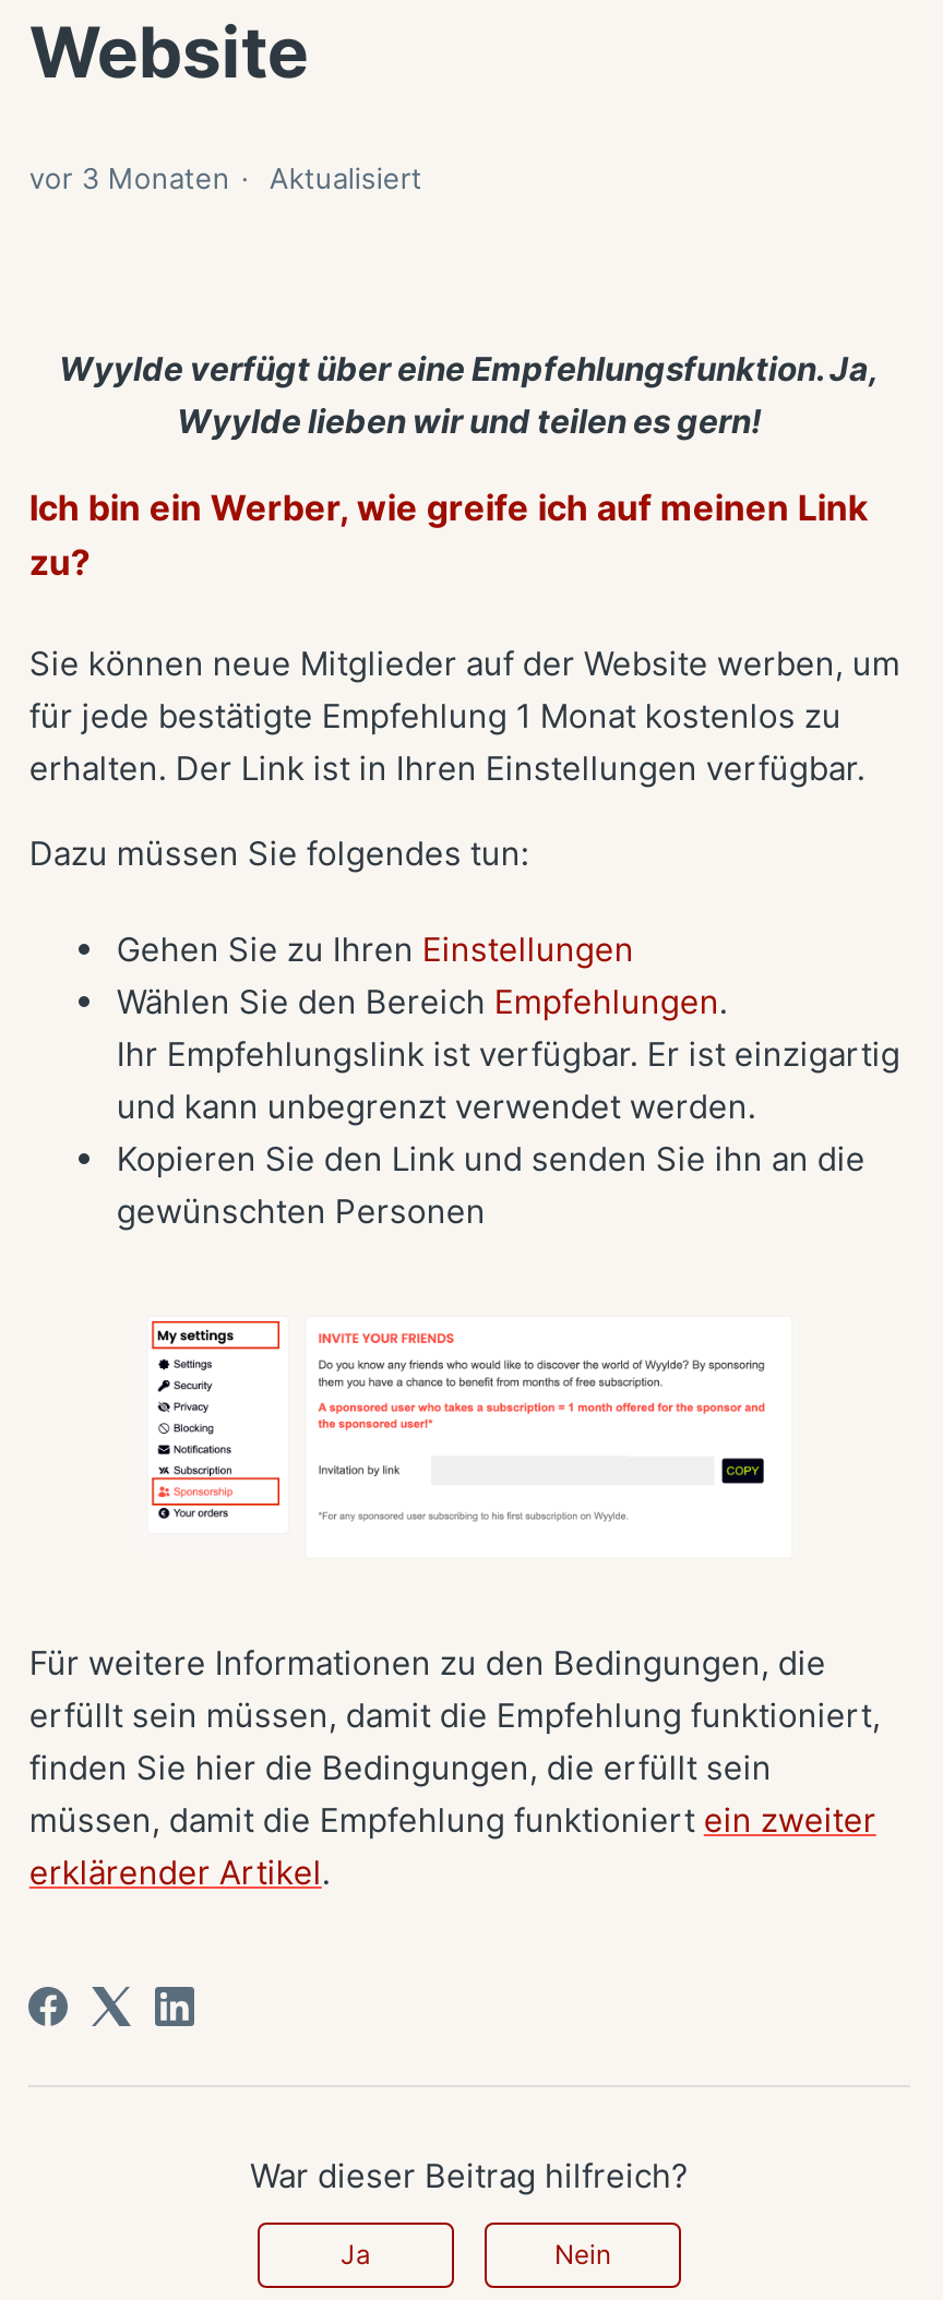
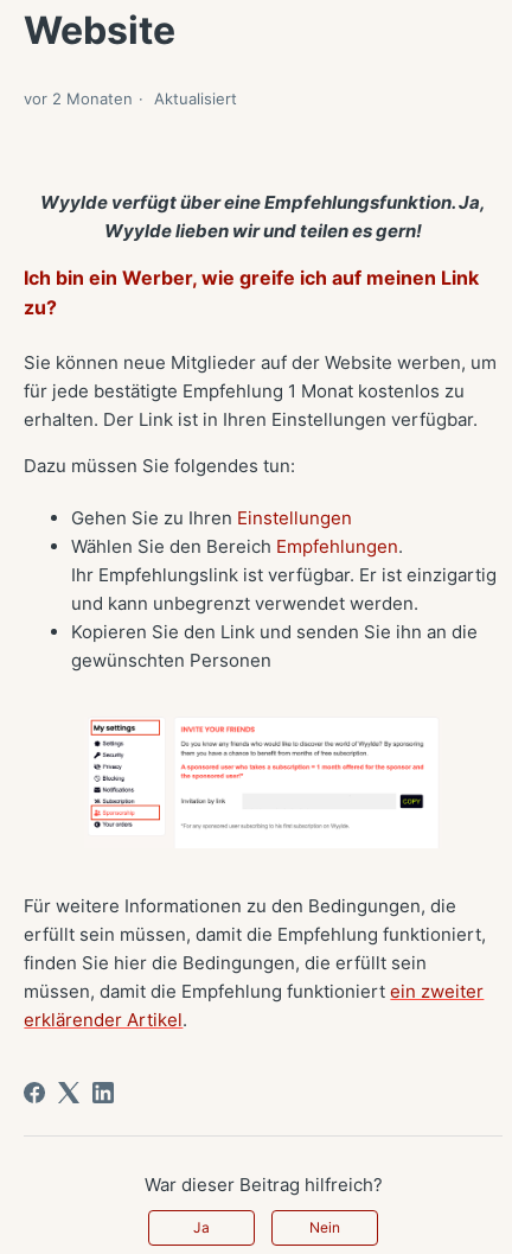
- vor 3 Monaten Aktualisiert
+ vor 2 Monaten Aktualisiert
